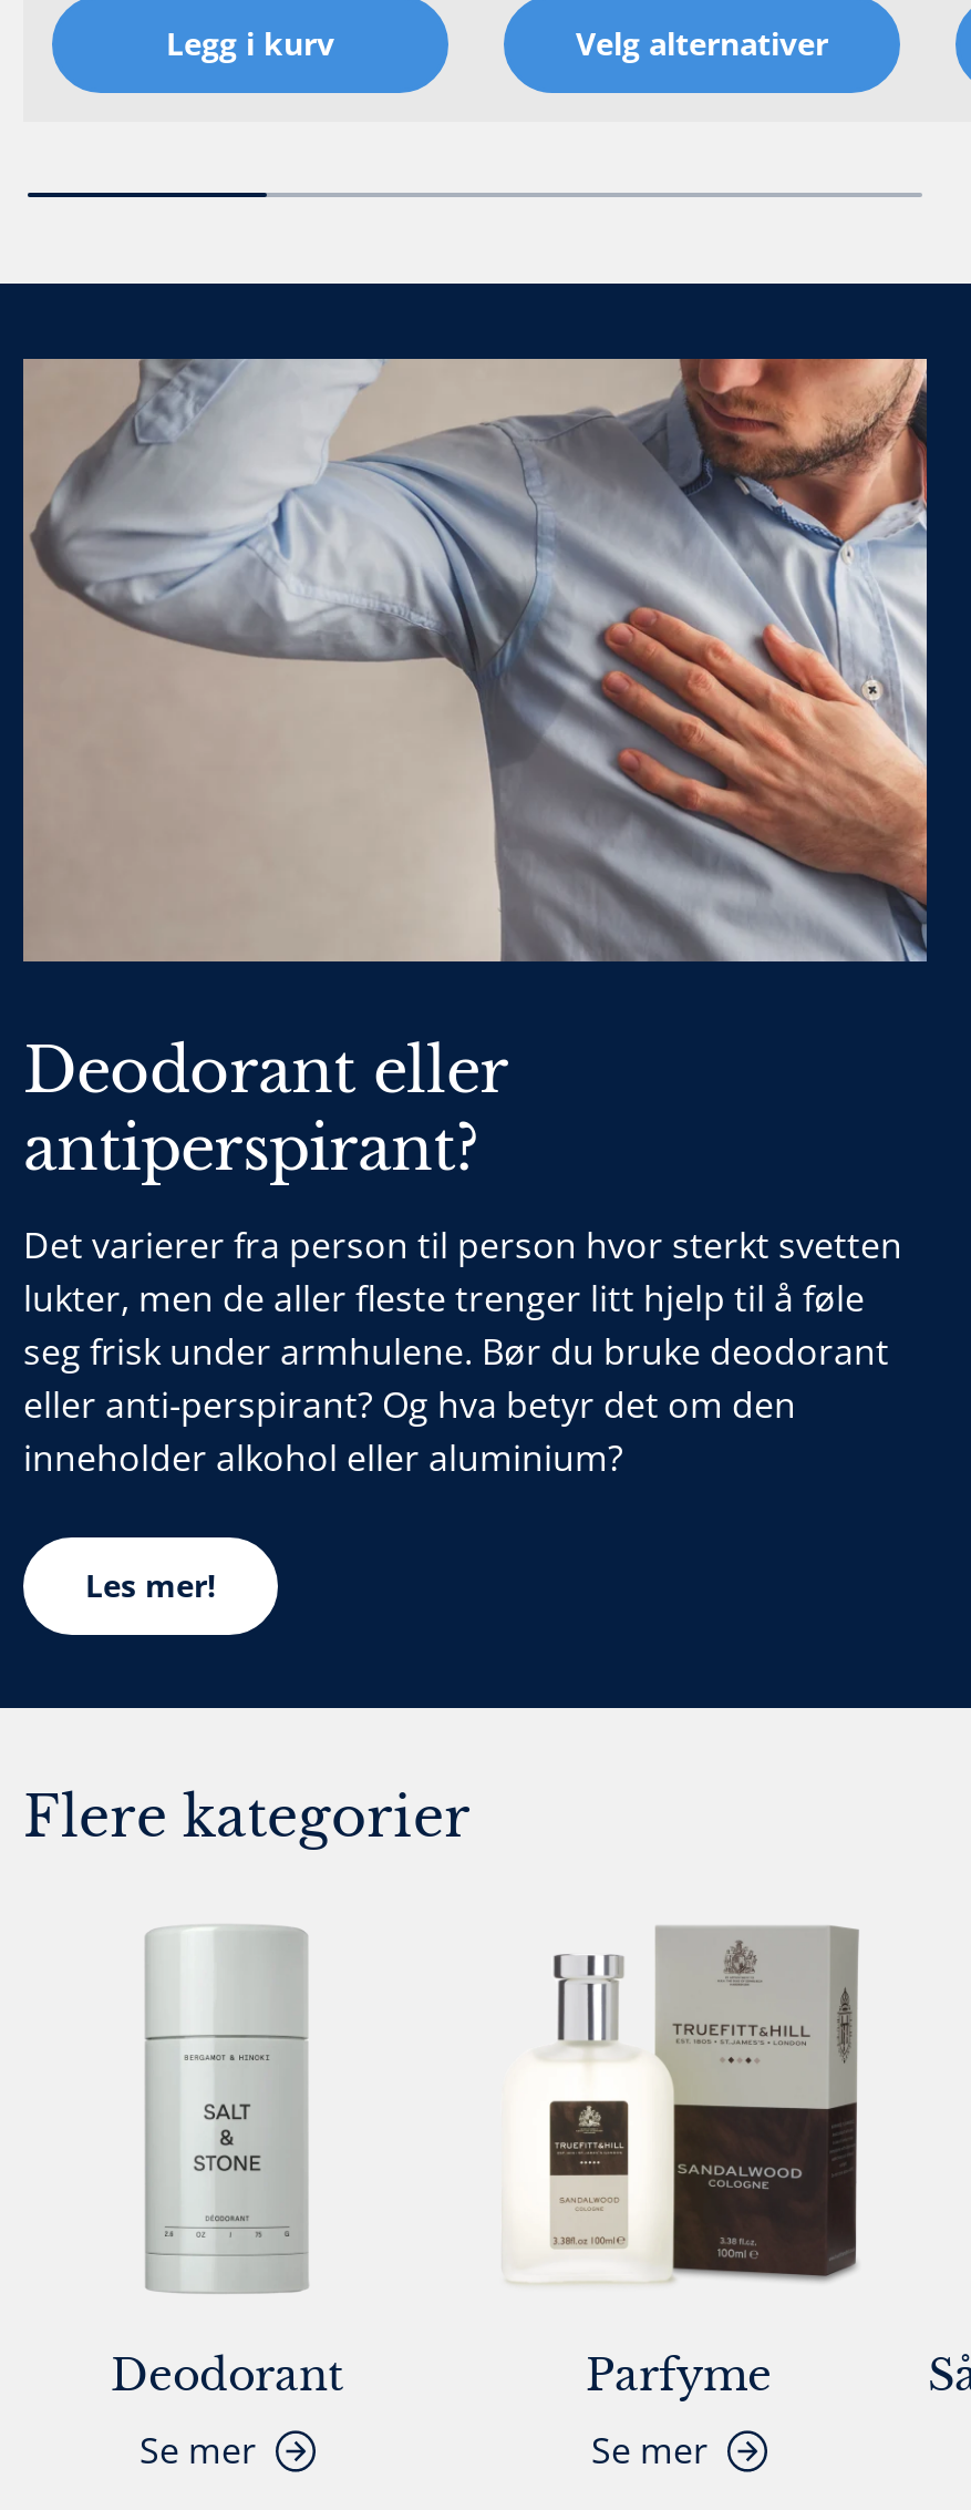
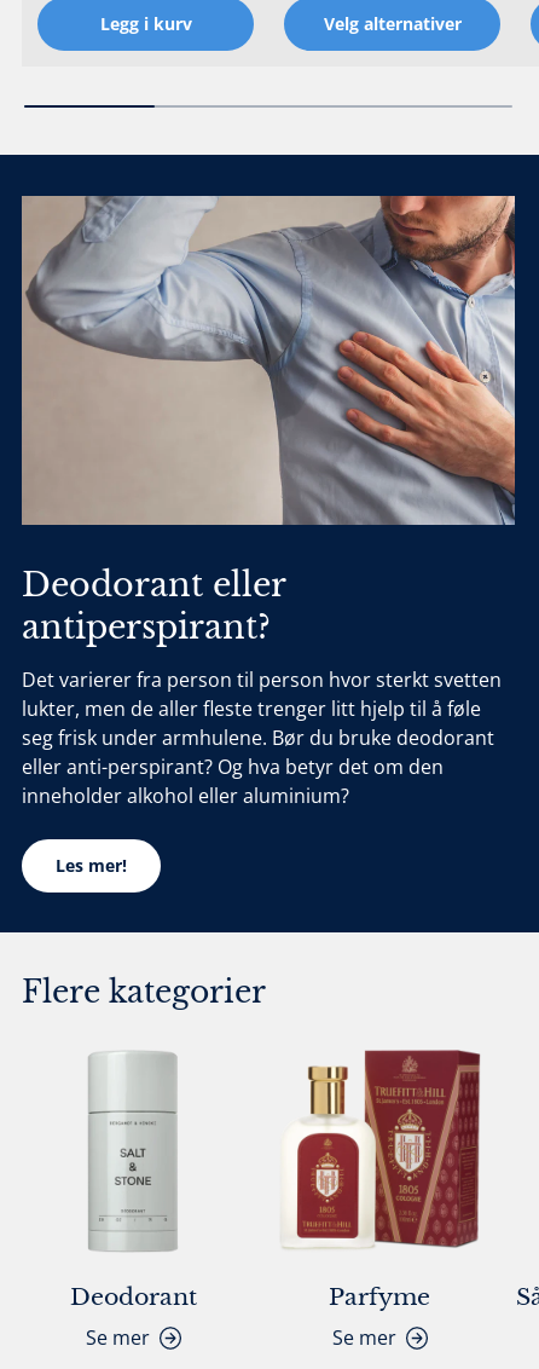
- [image]
+ [image]
